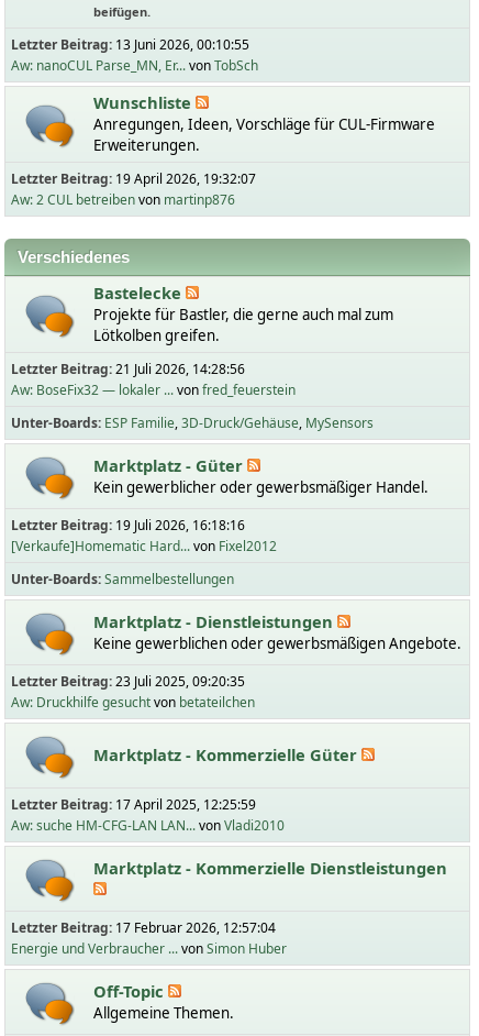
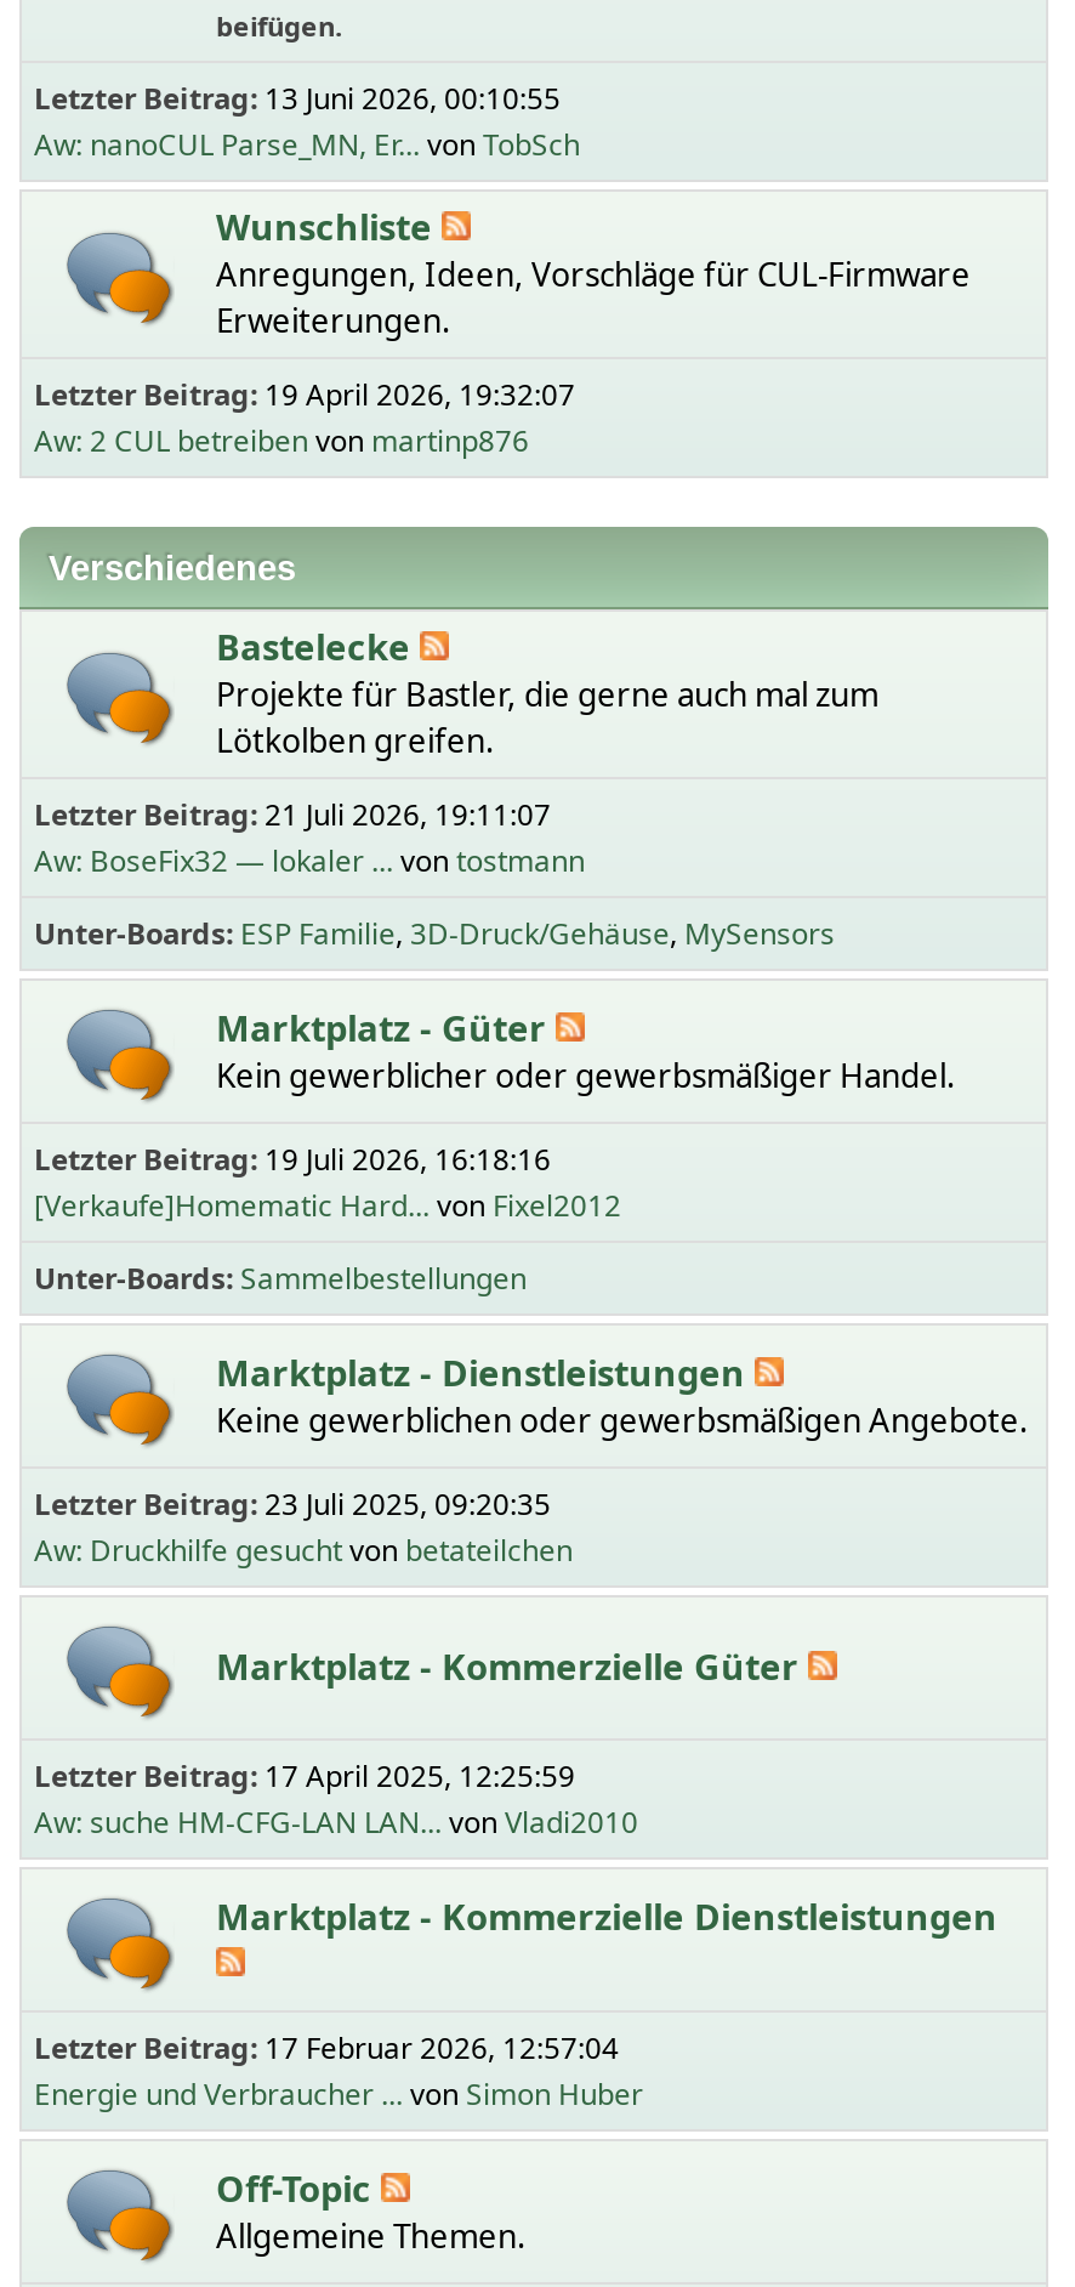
- Letzter Beitrag: 21 Juli 2026, 14:28:56
+ Letzter Beitrag: 21 Juli 2026, 19:11:07

- Aw: BoseFix32 — lokaler ... von fred_feuerstein
+ Aw: BoseFix32 — lokaler ... von tostmann
